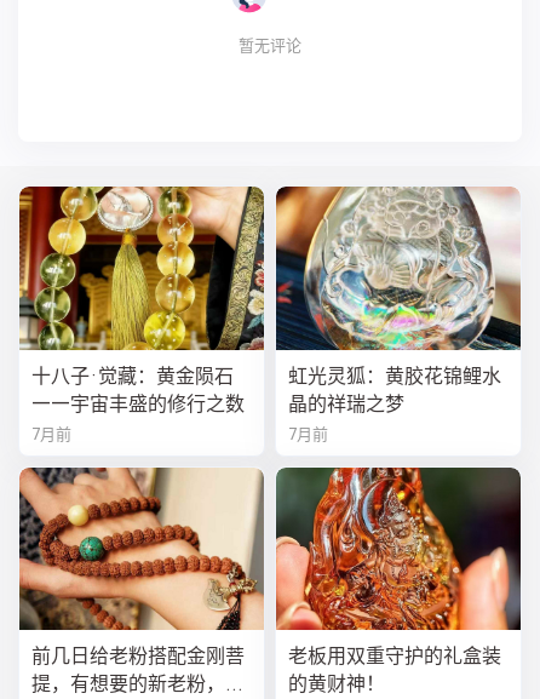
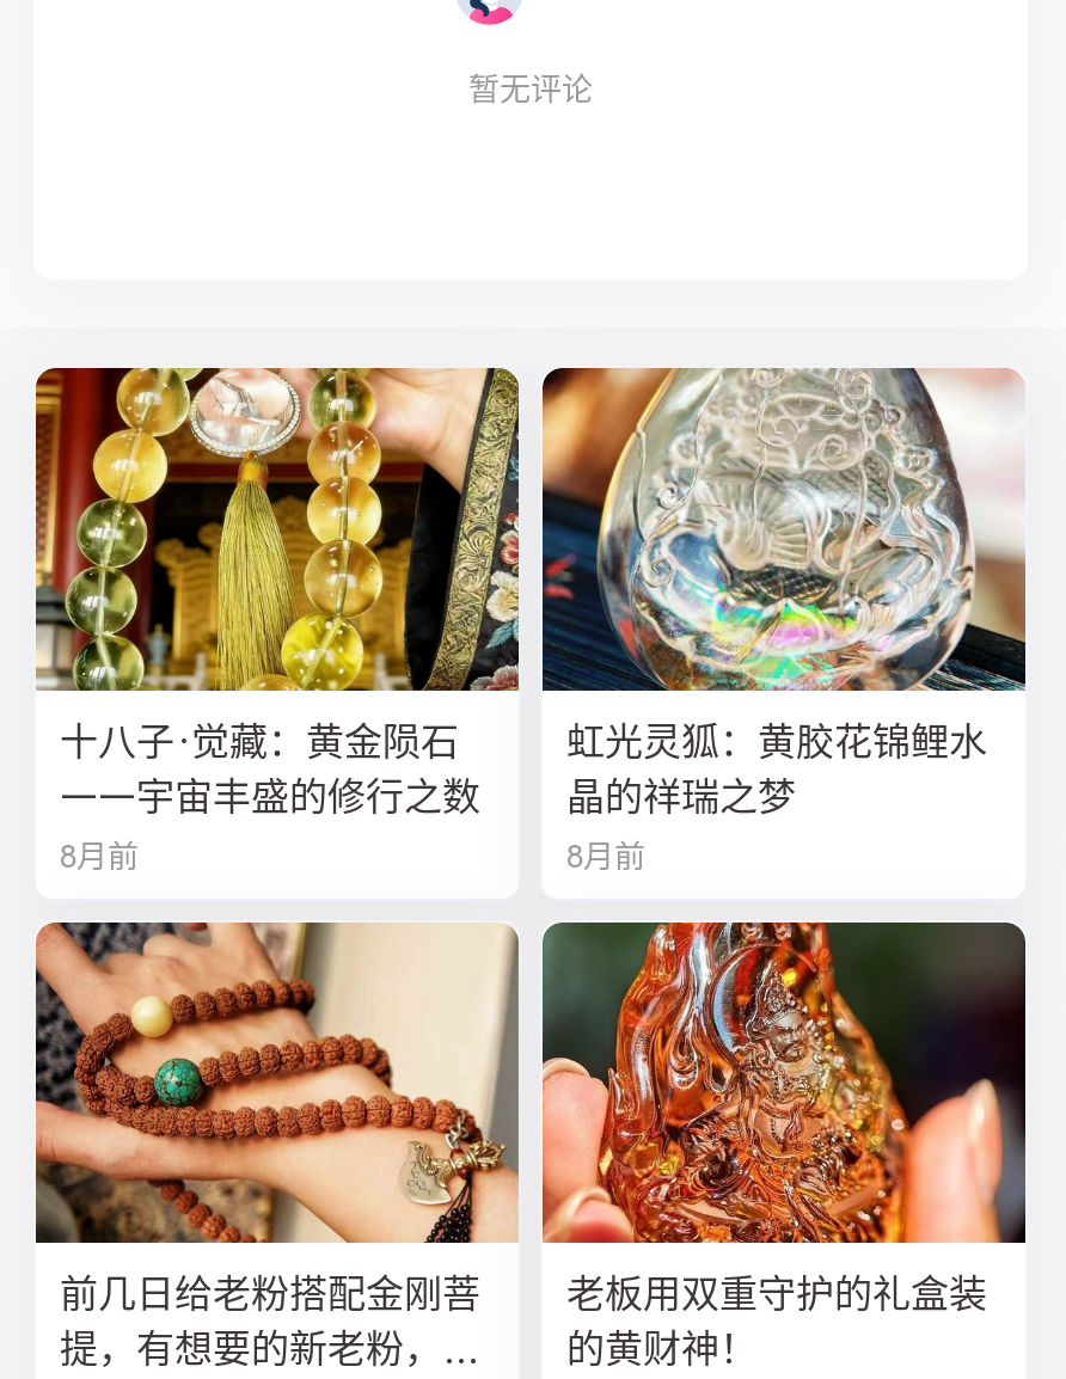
- 7月前
+ 8月前

- 7月前
+ 8月前
